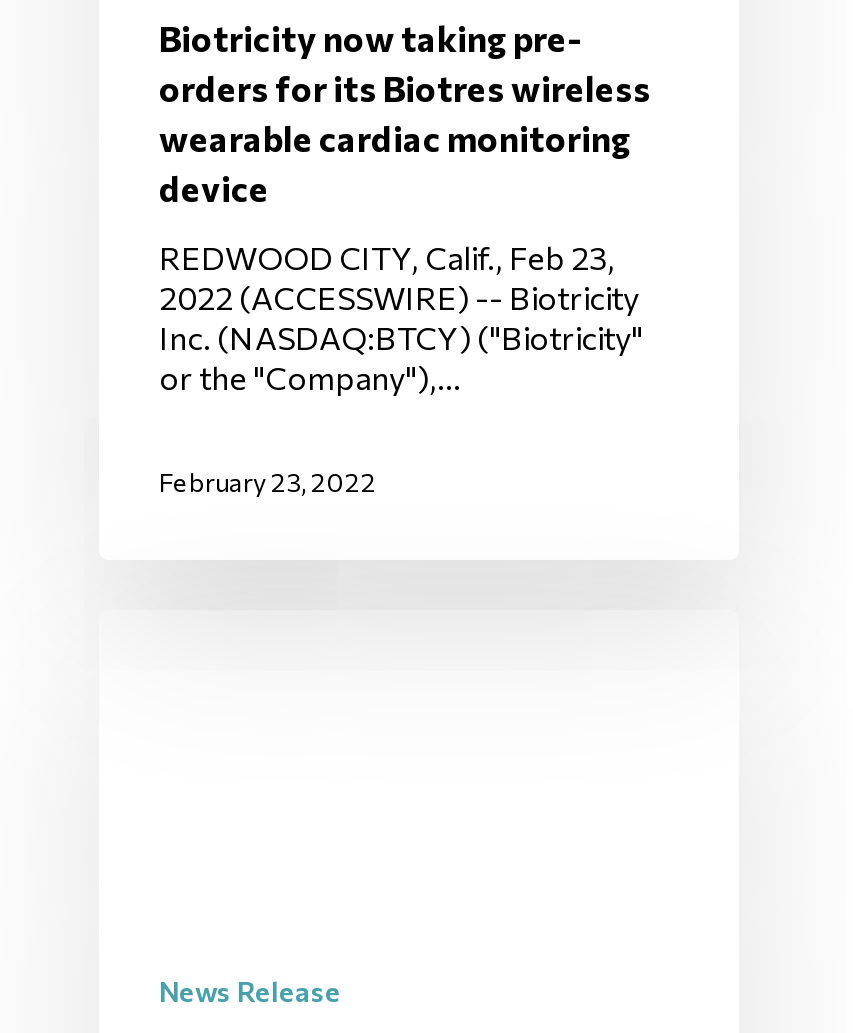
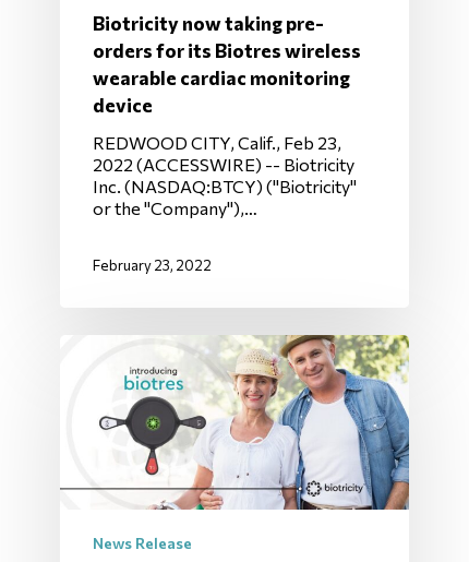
+ [image]
